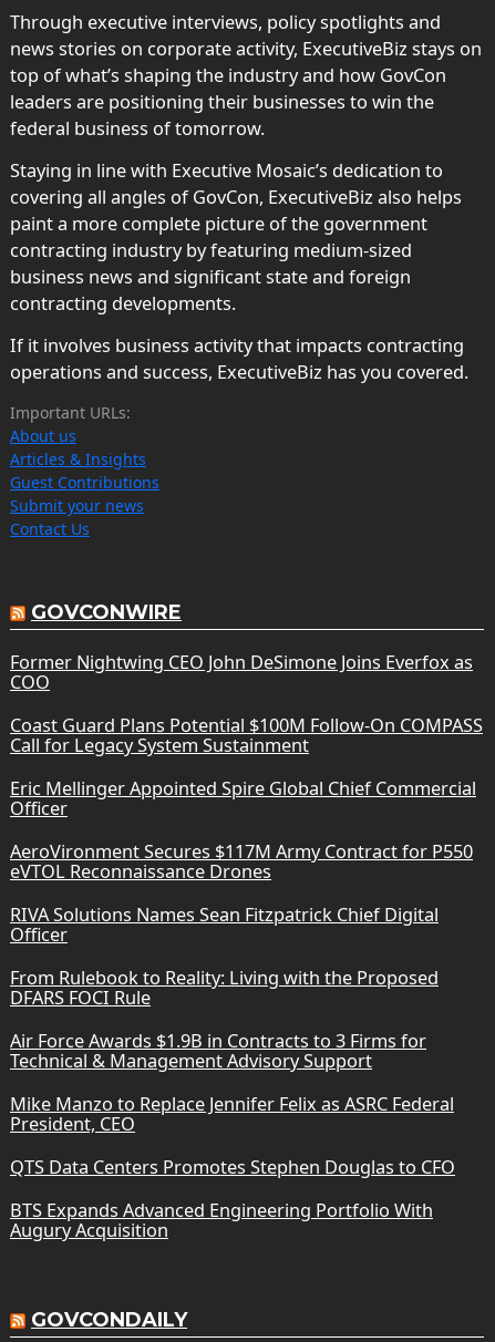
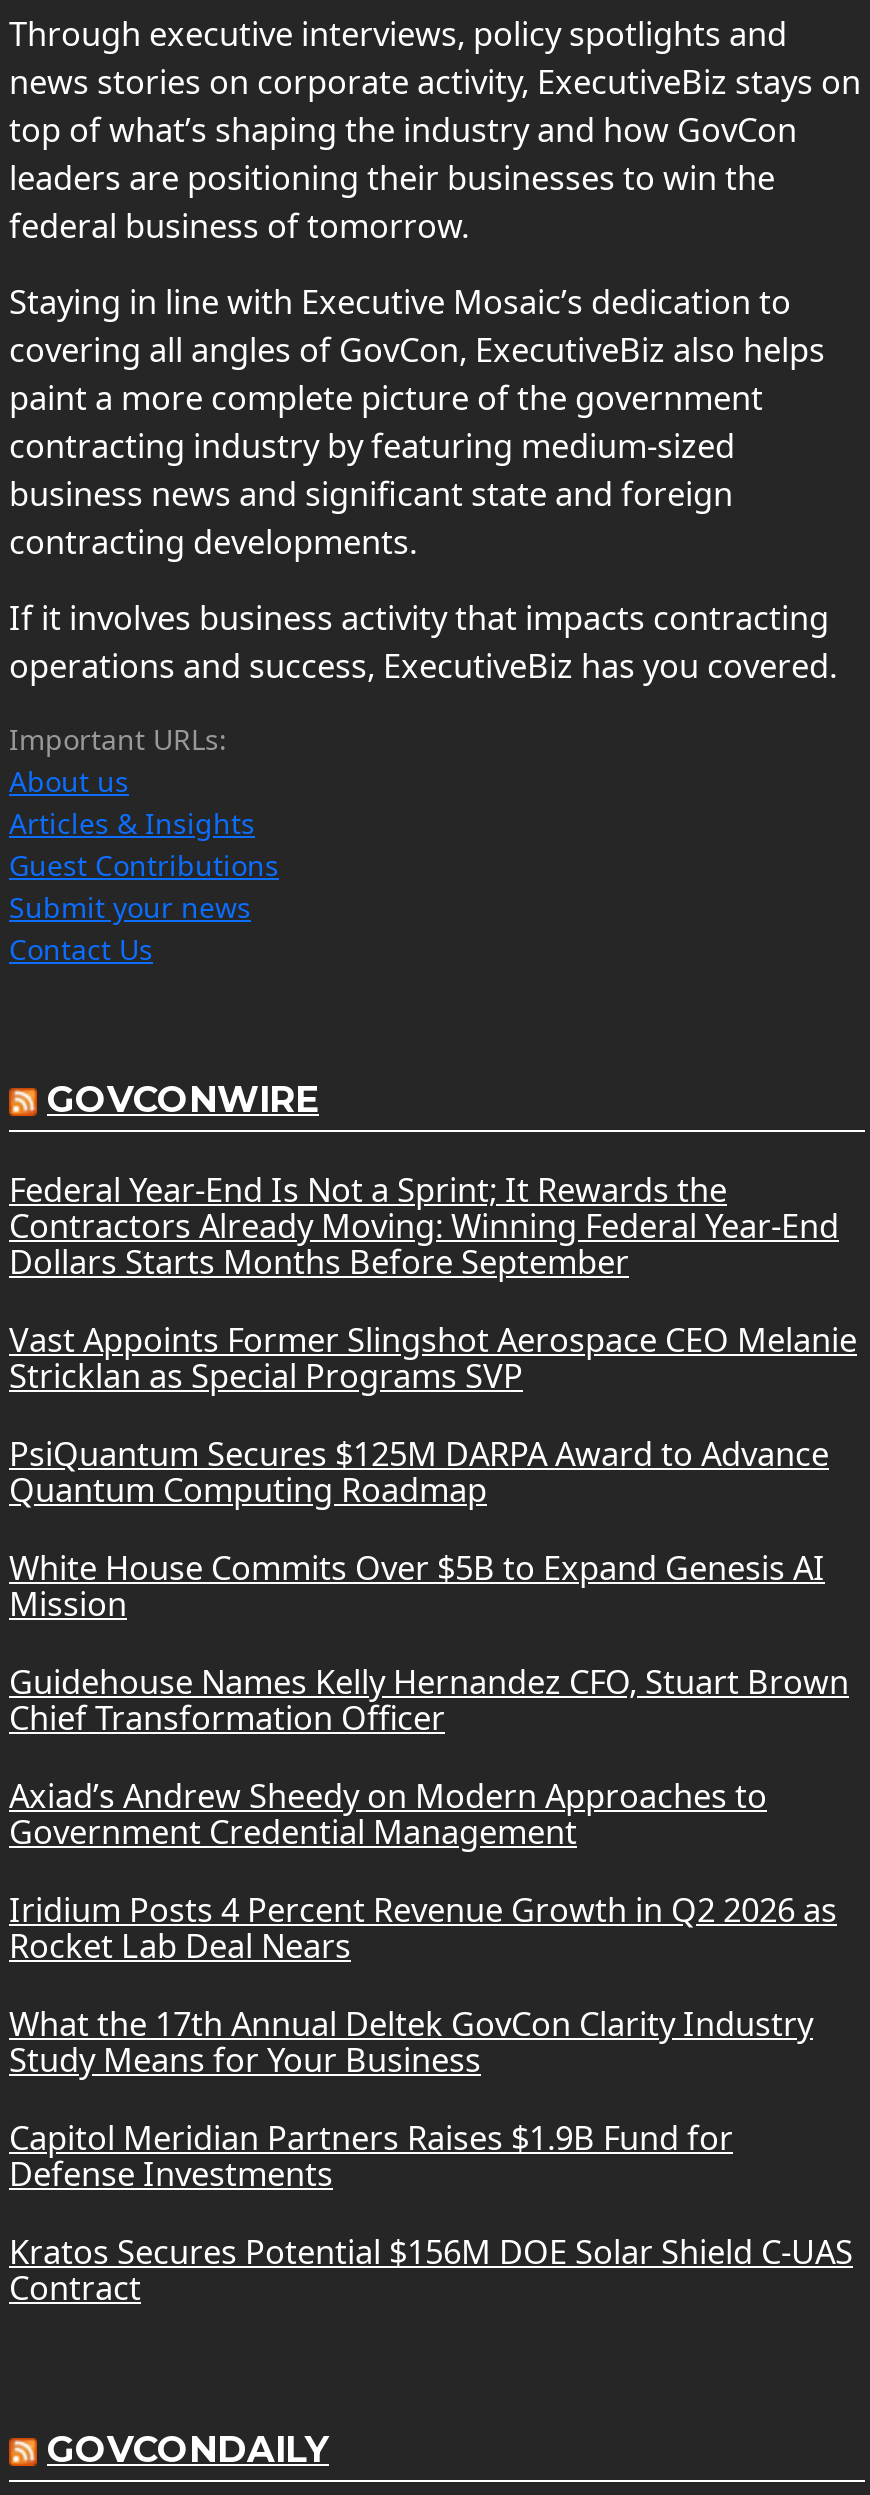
- Former Nightwing CEO John DeSimone Joins Everfox as
- COO
+ Federal Year-End Is Not a Sprint; It Rewards the
+ Contractors Already Moving: Winning Federal Year-End
+ Dollars Starts Months Before September

- Coast Guard Plans Potential $100M Follow-On COMPASS
- Call for Legacy System Sustainment
+ Vast Appoints Former Slingshot Aerospace CEO Melanie
+ Stricklan as Special Programs SVP

- Eric Mellinger Appointed Spire Global Chief Commercial
- Officer
+ PsiQuantum Secures $125M DARPA Award to Advance
+ Quantum Computing Roadmap

- AeroVironment Secures $117M Army Contract for P550
- eVTOL Reconnaissance Drones
+ White House Commits Over $5B to Expand Genesis AI
+ Mission

- RIVA Solutions Names Sean Fitzpatrick Chief Digital
- Officer
+ Guidehouse Names Kelly Hernandez CFO, Stuart Brown
+ Chief Transformation Officer

- From Rulebook to Reality: Living with the Proposed
- DFARS FOCI Rule
+ Axiad’s Andrew Sheedy on Modern Approaches to
+ Government Credential Management

- Air Force Awards $1.9B in Contracts to 3 Firms for
- Technical & Management Advisory Support
+ Iridium Posts 4 Percent Revenue Growth in Q2 2026 as
+ Rocket Lab Deal Nears

- Mike Manzo to Replace Jennifer Felix as ASRC Federal
- President, CEO
+ What the 17th Annual Deltek GovCon Clarity Industry
+ Study Means for Your Business

- QTS Data Centers Promotes Stephen Douglas to CFO
+ Capitol Meridian Partners Raises $1.9B Fund for
+ Defense Investments

- BTS Expands Advanced Engineering Portfolio With
- Augury Acquisition
+ Kratos Secures Potential $156M DOE Solar Shield C-UAS
+ Contract
